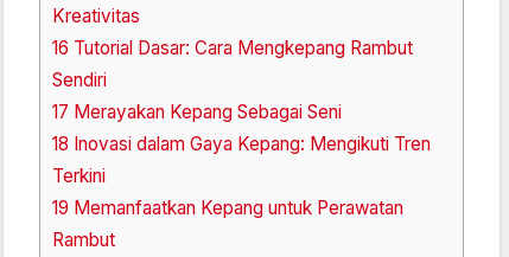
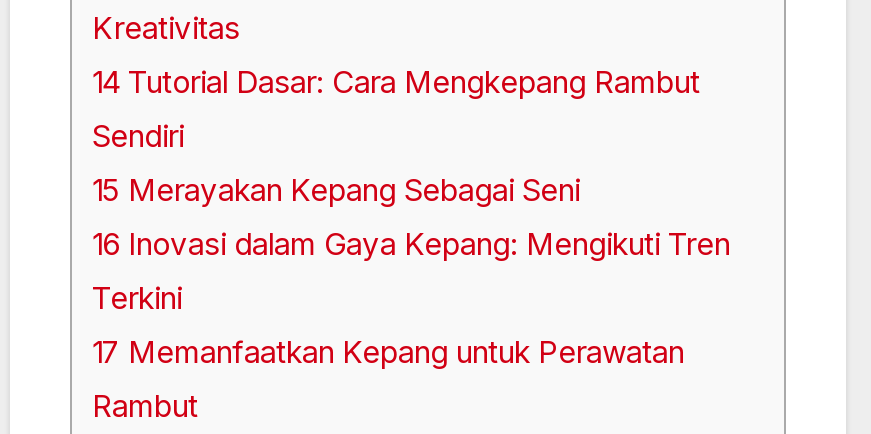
- 16 Tutorial Dasar: Cara Mengkepang Rambut
+ 14 Tutorial Dasar: Cara Mengkepang Rambut

- 17 Merayakan Kepang Sebagai Seni
+ 15 Merayakan Kepang Sebagai Seni

- 18 Inovasi dalam Gaya Kepang: Mengikuti Tren
+ 16 Inovasi dalam Gaya Kepang: Mengikuti Tren

- 19 Memanfaatkan Kepang untuk Perawatan
+ 17 Memanfaatkan Kepang untuk Perawatan
